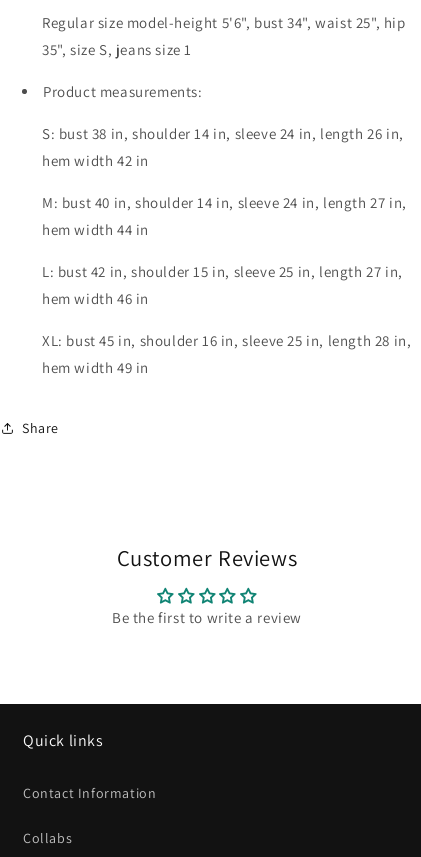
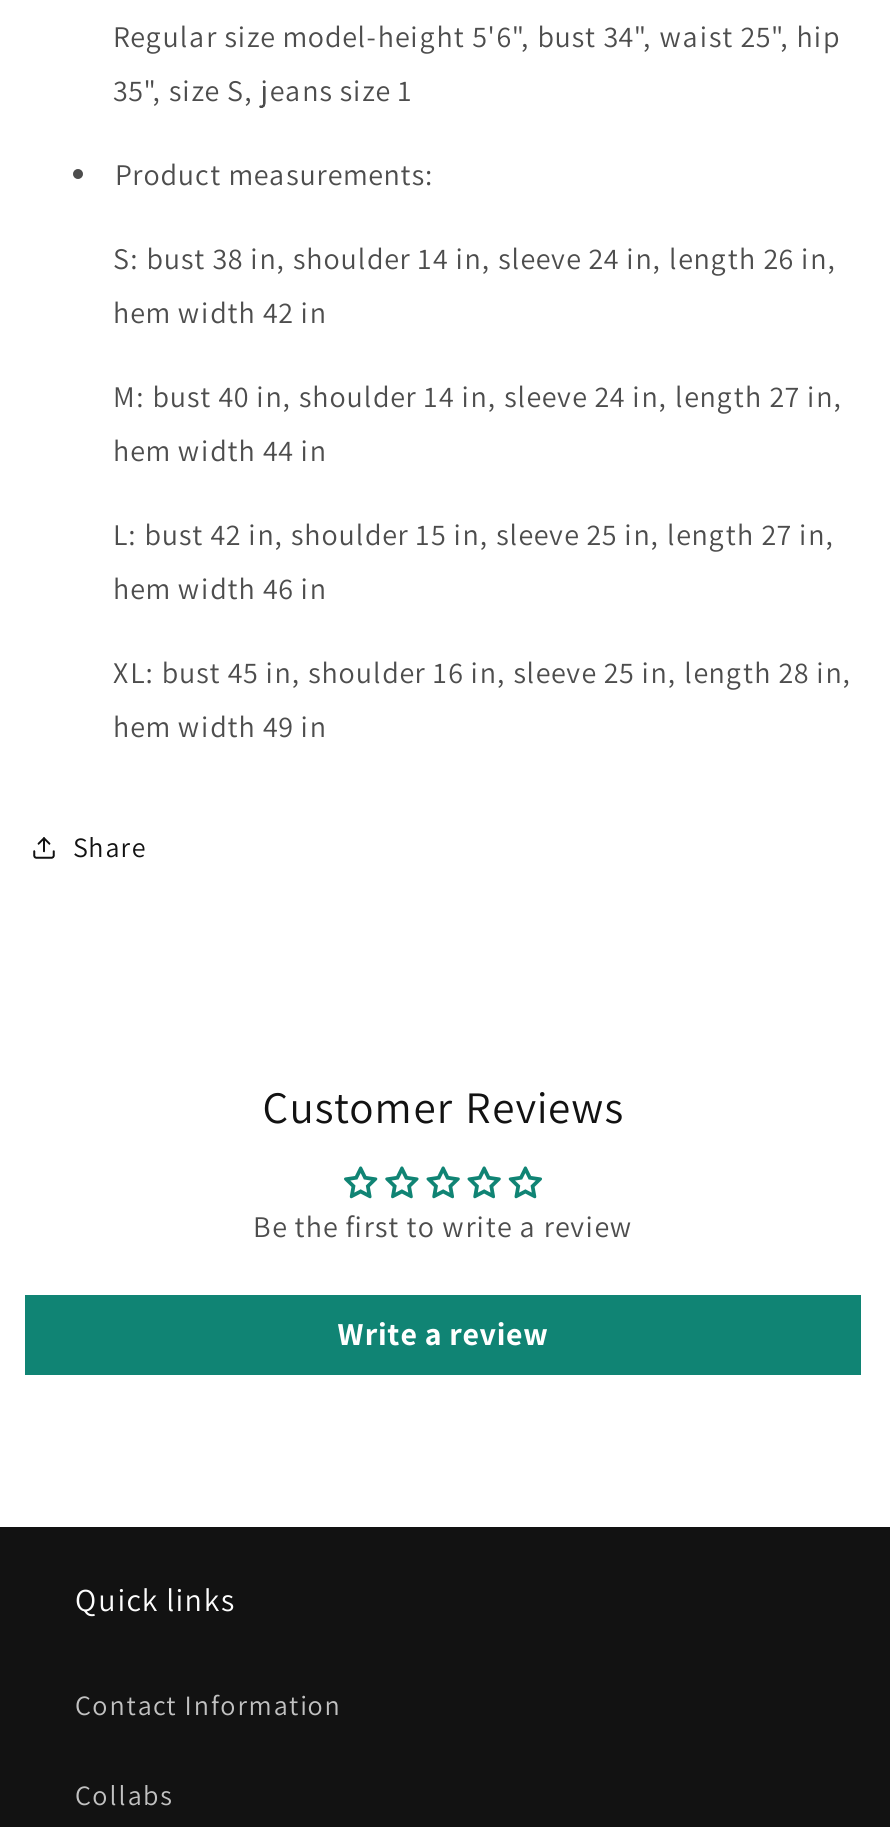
+ Write a review
